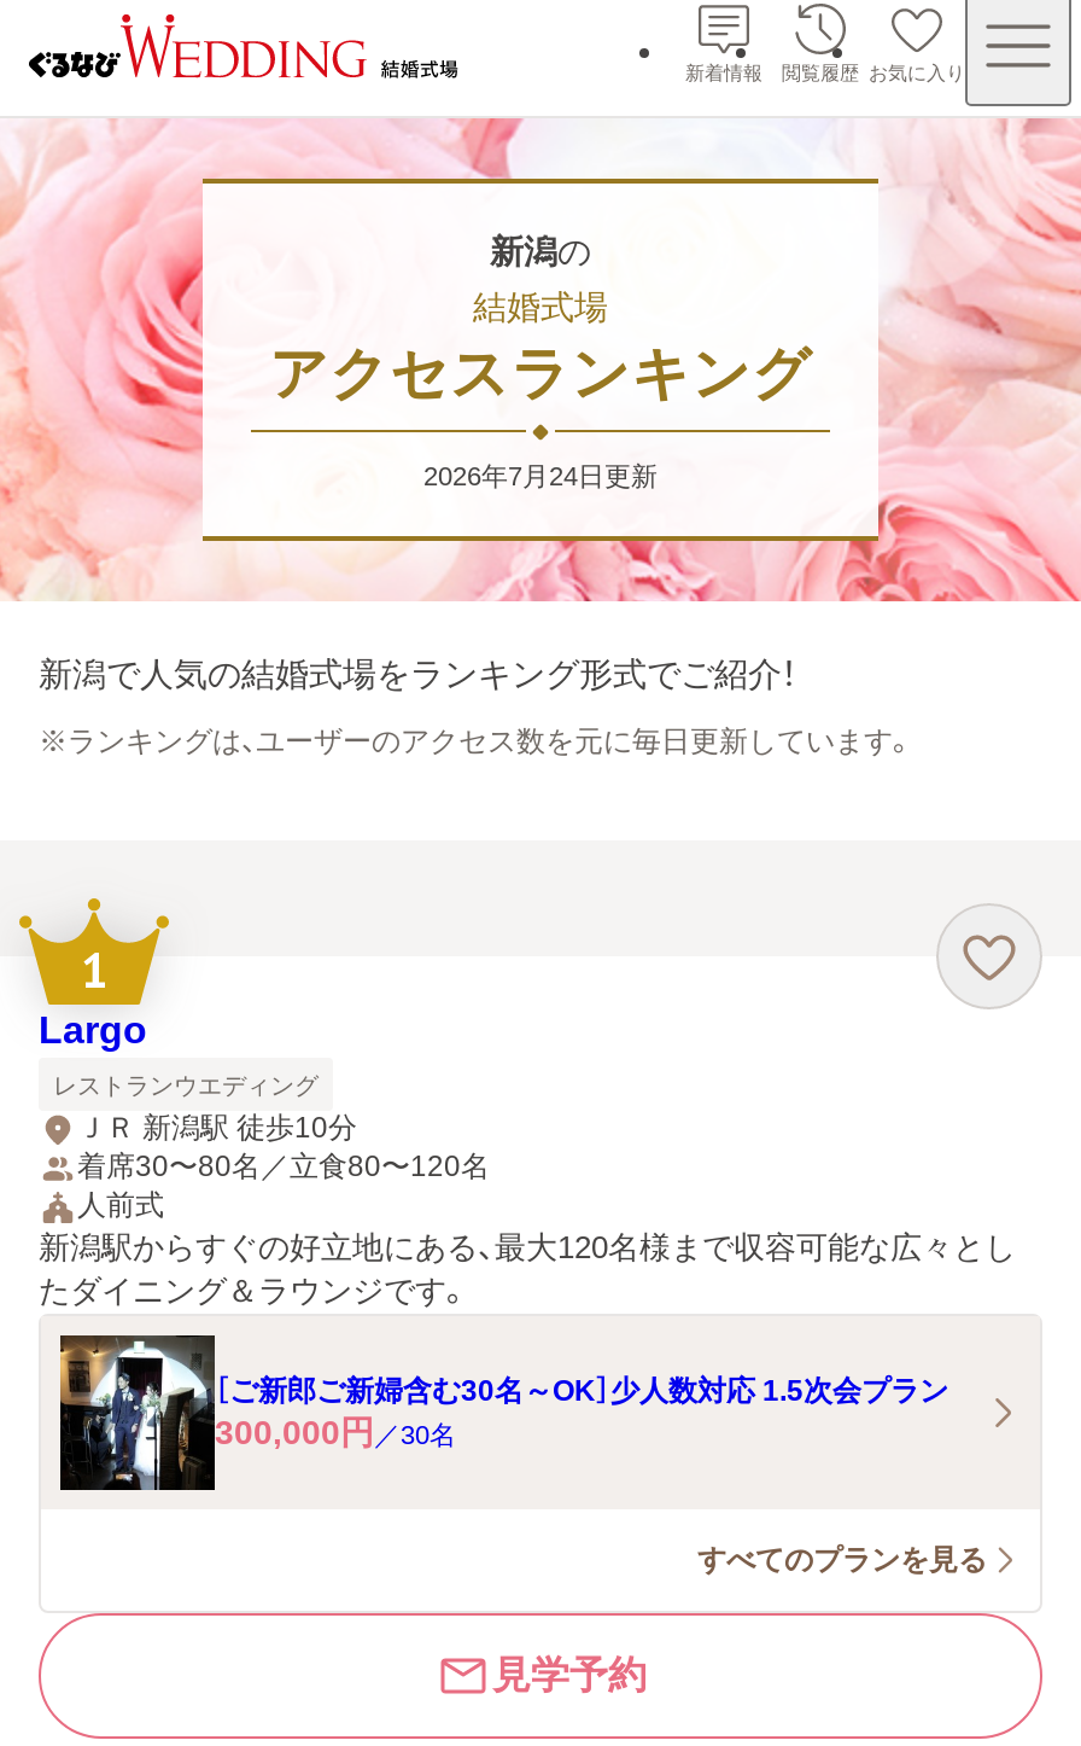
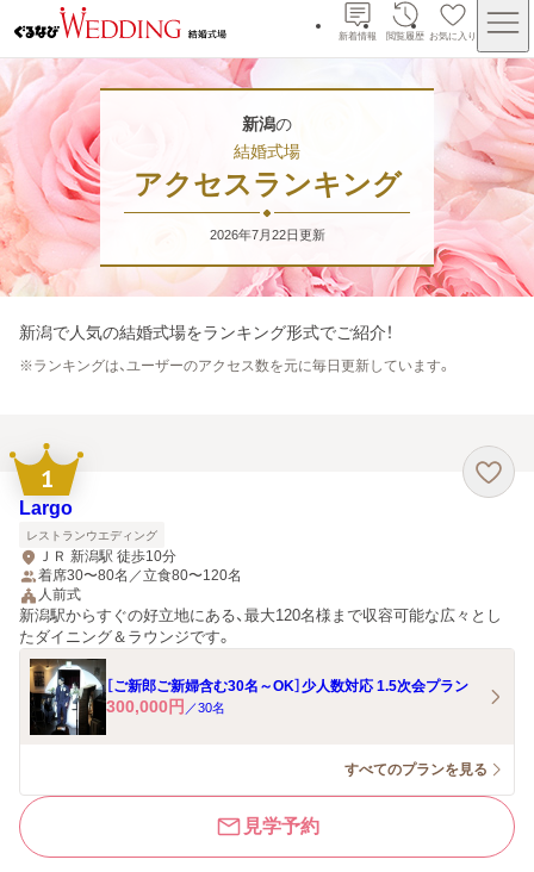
- 2026年7月24日更新
+ 2026年7月22日更新
